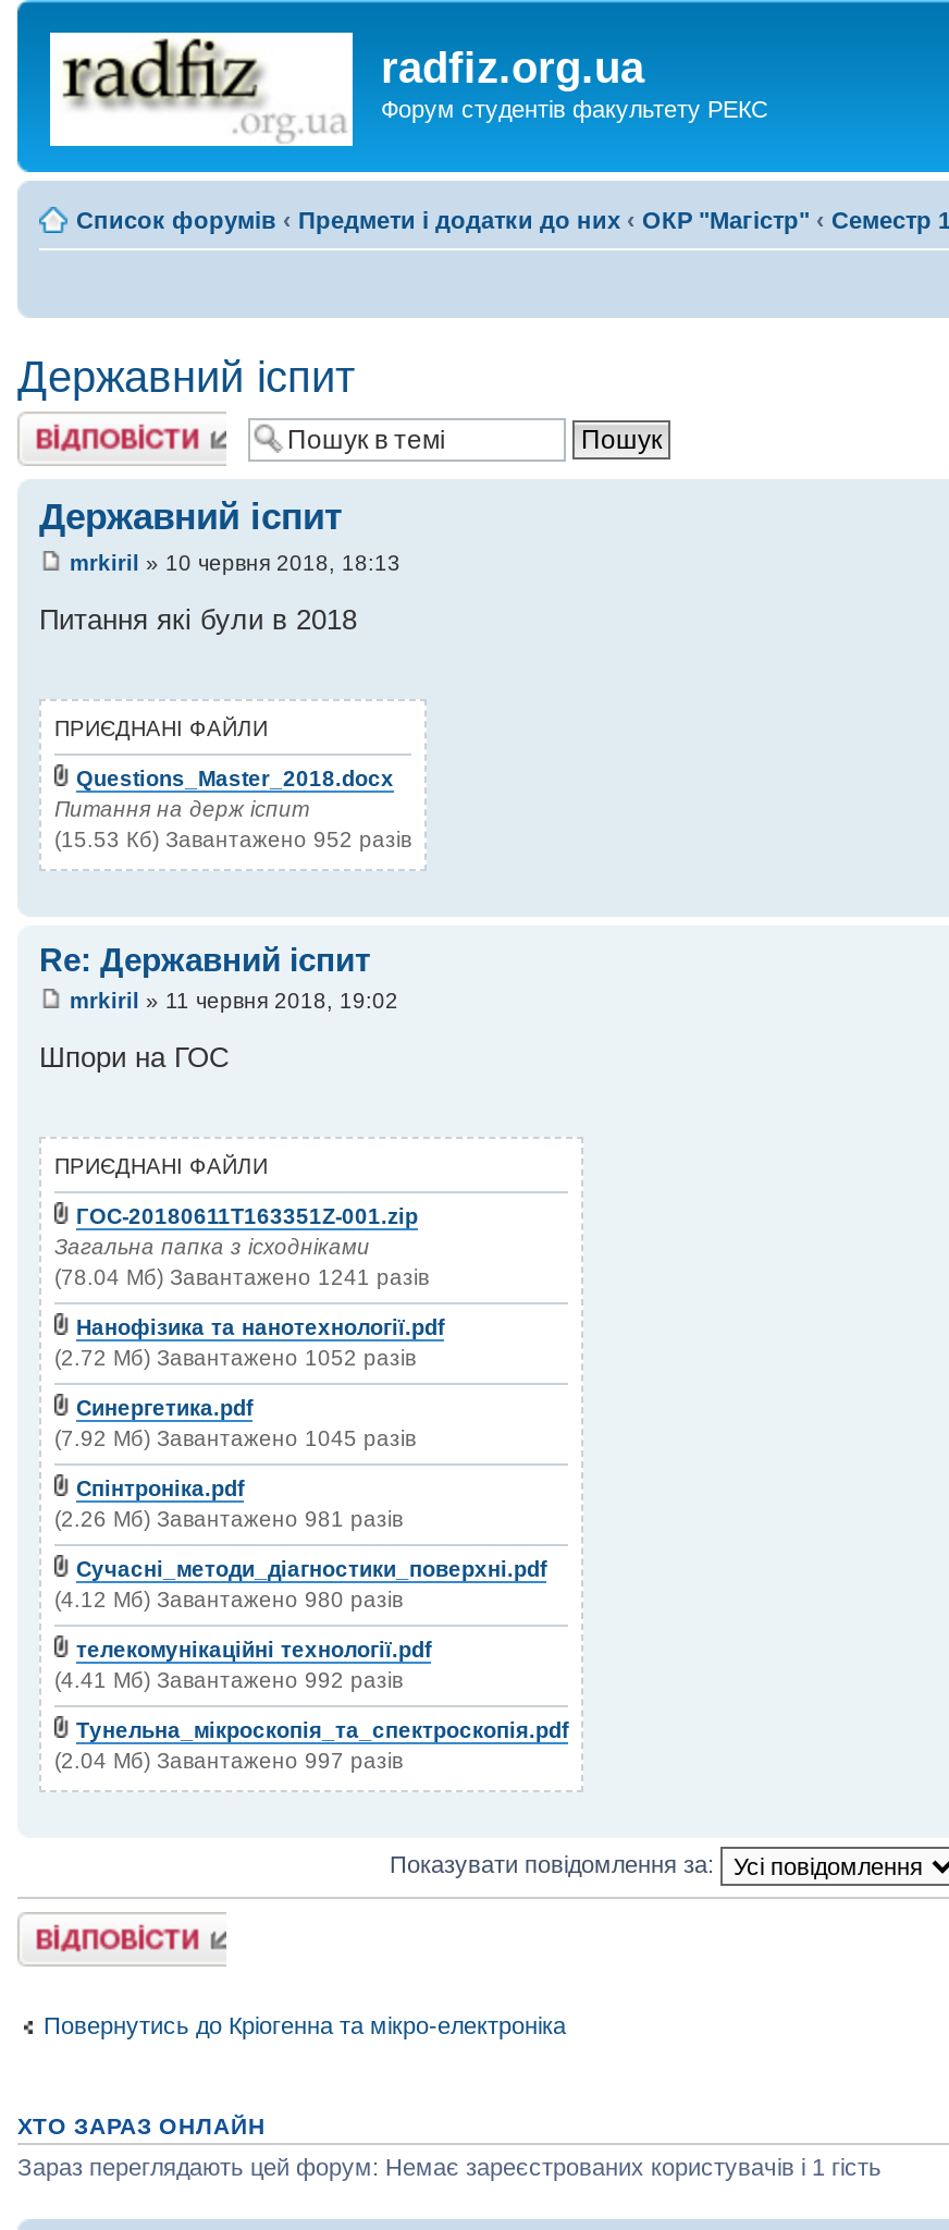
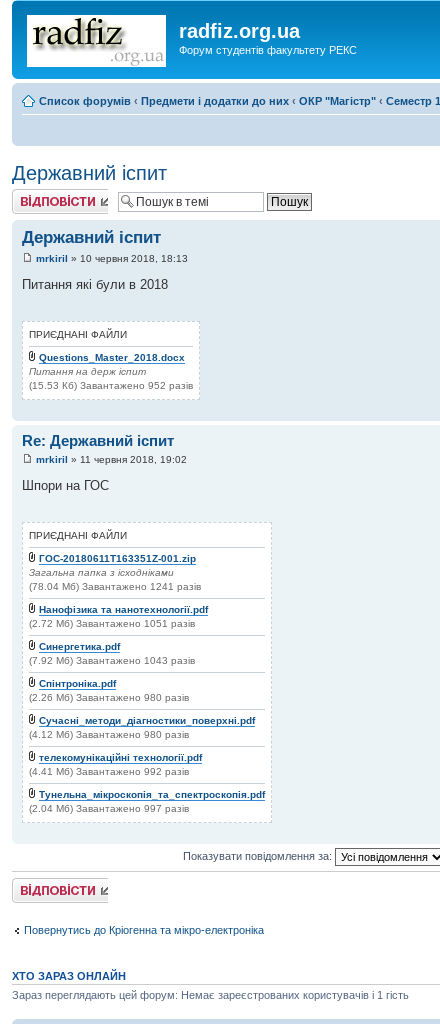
- (2.72 Мб) Завантажено 1052 разів
+ (2.72 Мб) Завантажено 1051 разів

- (7.92 Мб) Завантажено 1045 разів
+ (7.92 Мб) Завантажено 1043 разів

- (2.26 Мб) Завантажено 981 разів
+ (2.26 Мб) Завантажено 980 разів
